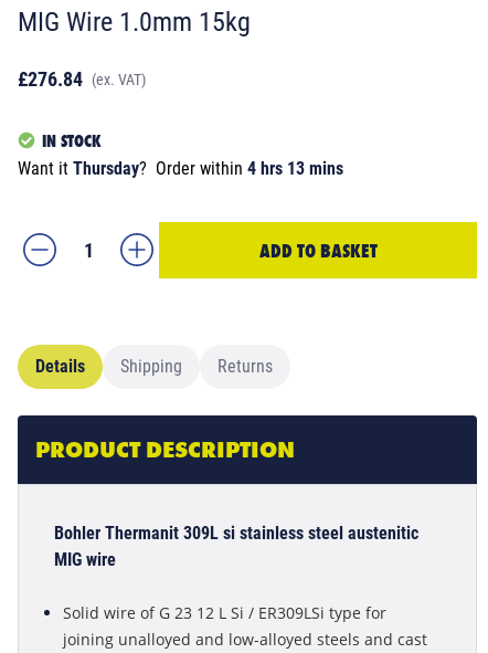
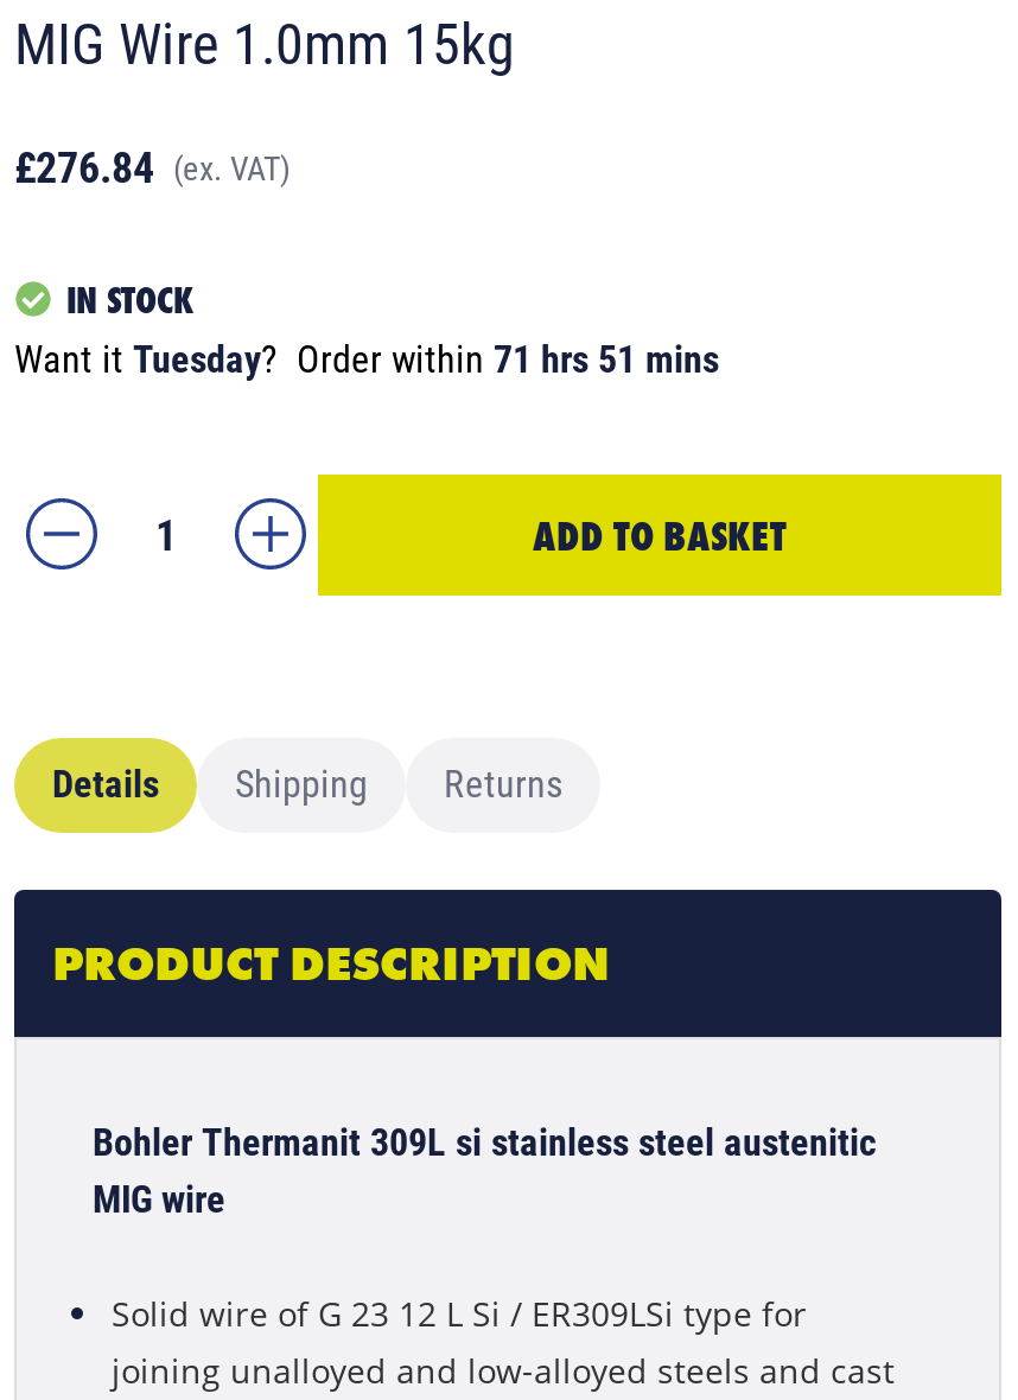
- Want it Thursday? Order within 4 hrs 13 mins
+ Want it Tuesday? Order within 71 hrs 51 mins
